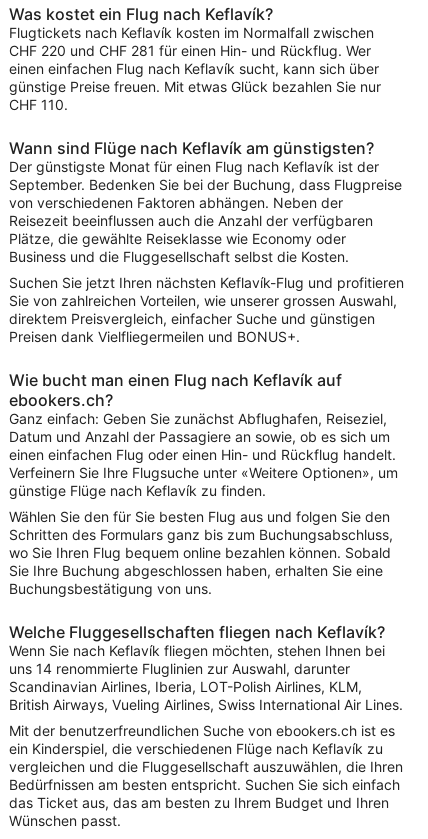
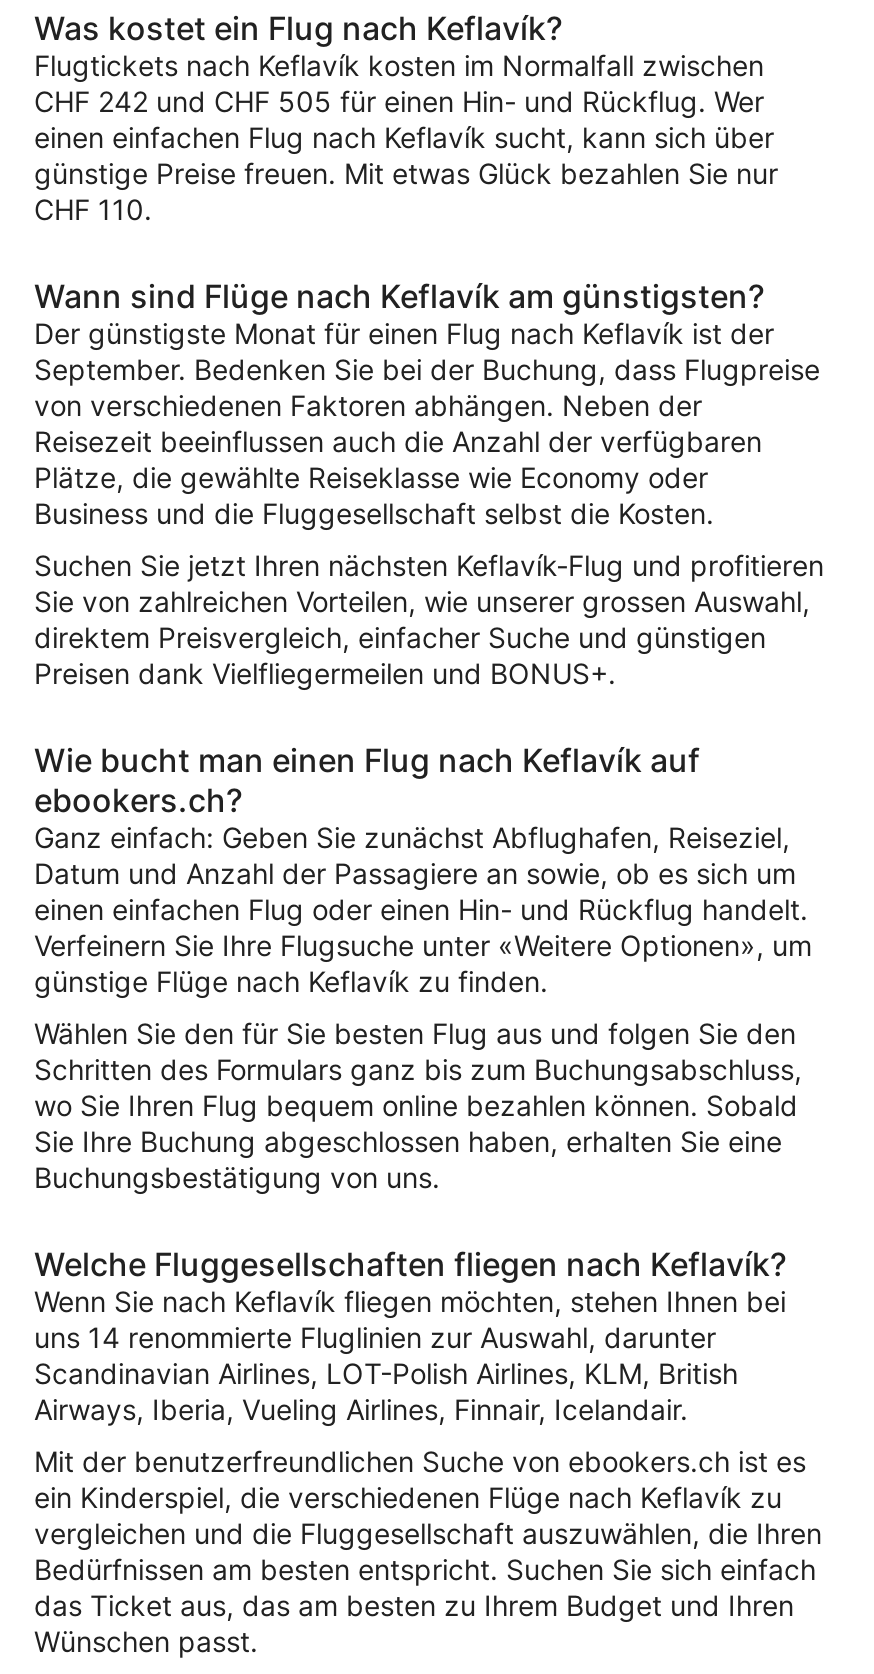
- CHF 220 und CHF 281 für einen Hin- und Rückflug. Wer
+ CHF 242 und CHF 505 für einen Hin- und Rückflug. Wer

- Scandinavian Airlines, Iberia, LOT-Polish Airlines, KLM,
- British Airways, Vueling Airlines, Swiss International Air Lines.
+ Scandinavian Airlines, LOT-Polish Airlines, KLM, British
+ Airways, Iberia, Vueling Airlines, Finnair, Icelandair.
